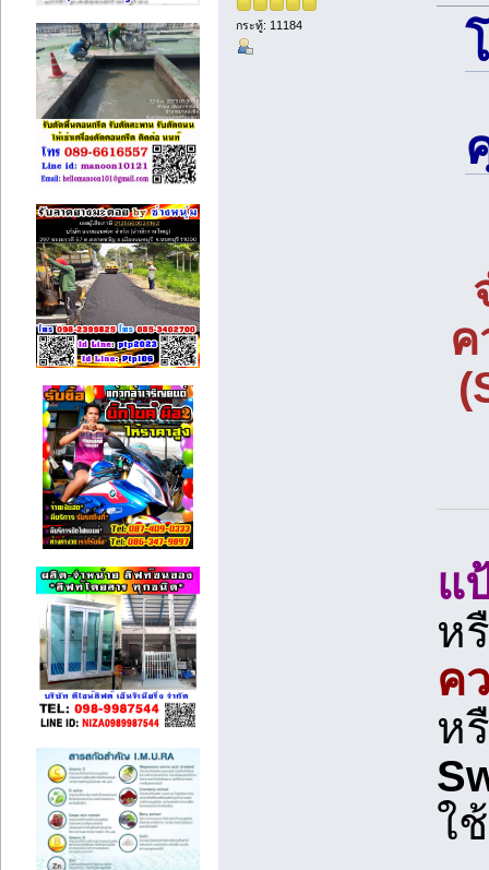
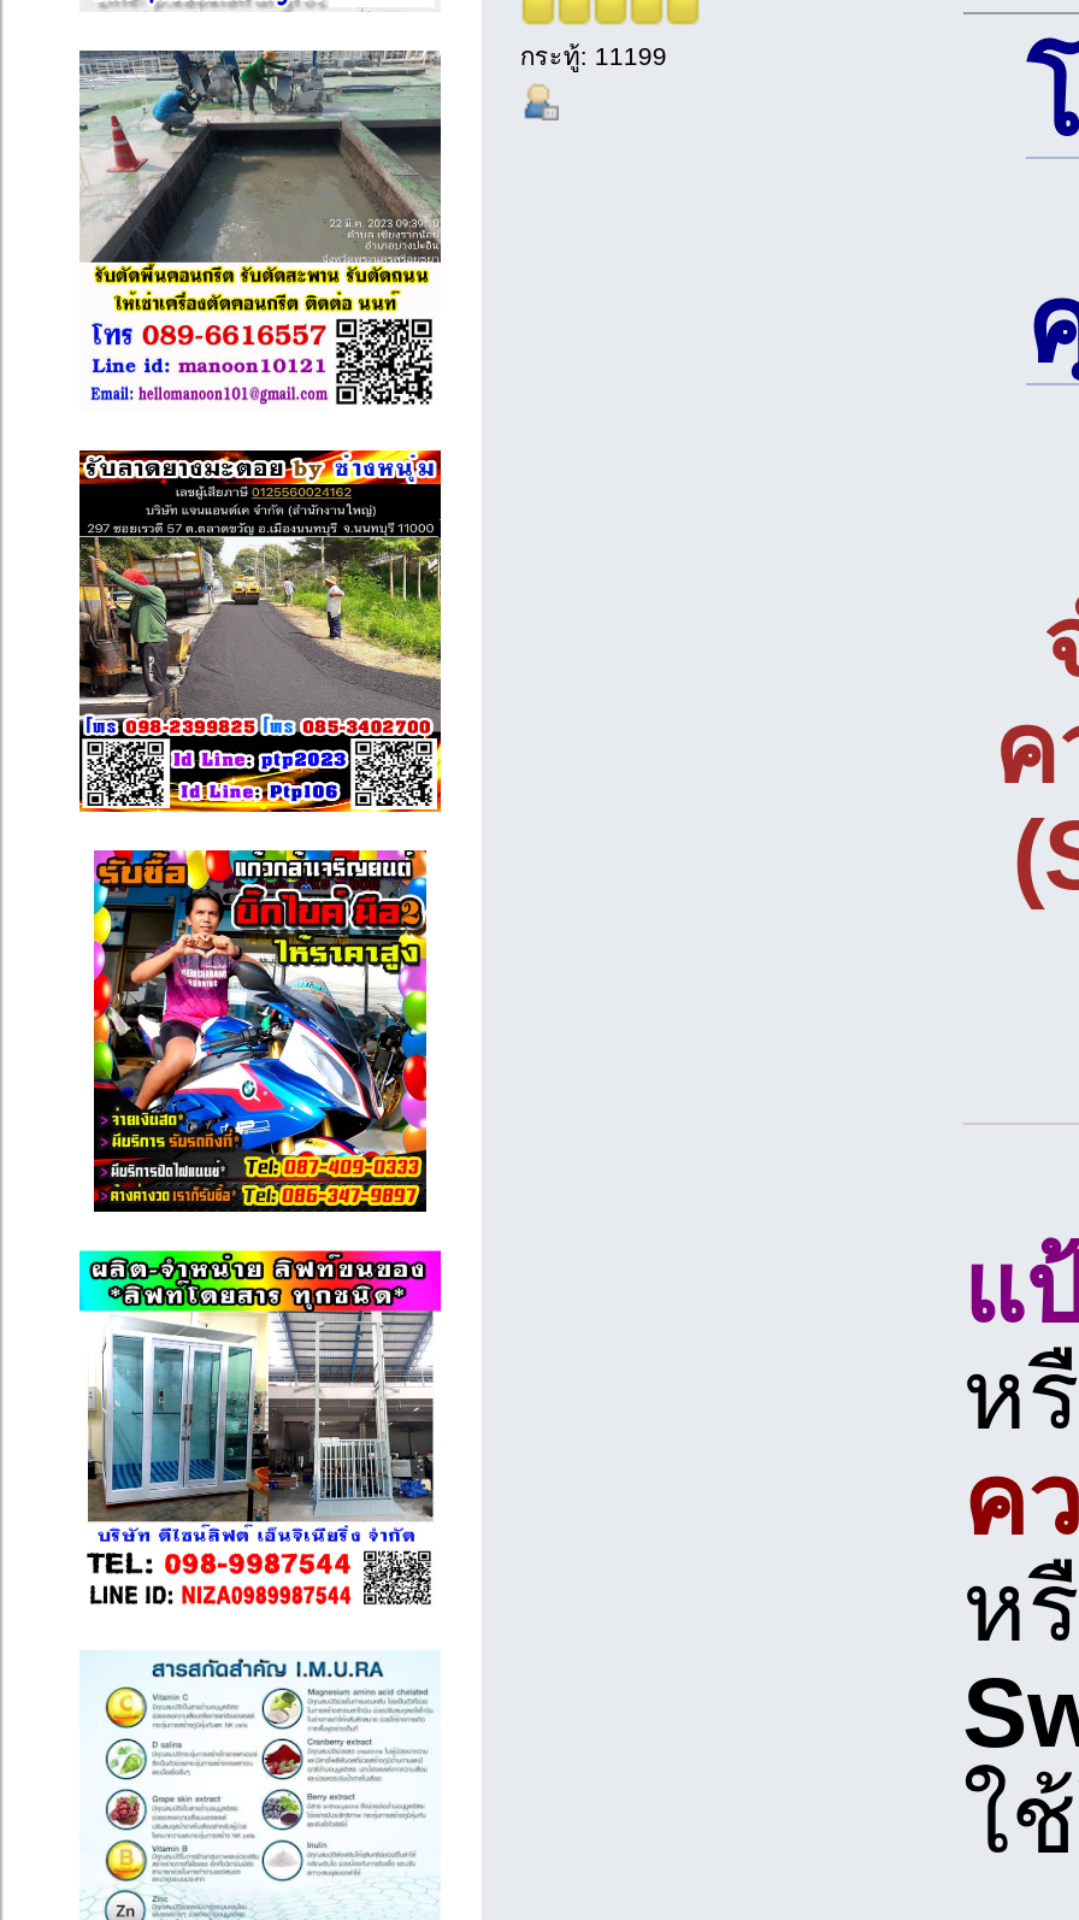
- กระทู้: 11184
+ กระทู้: 11199
